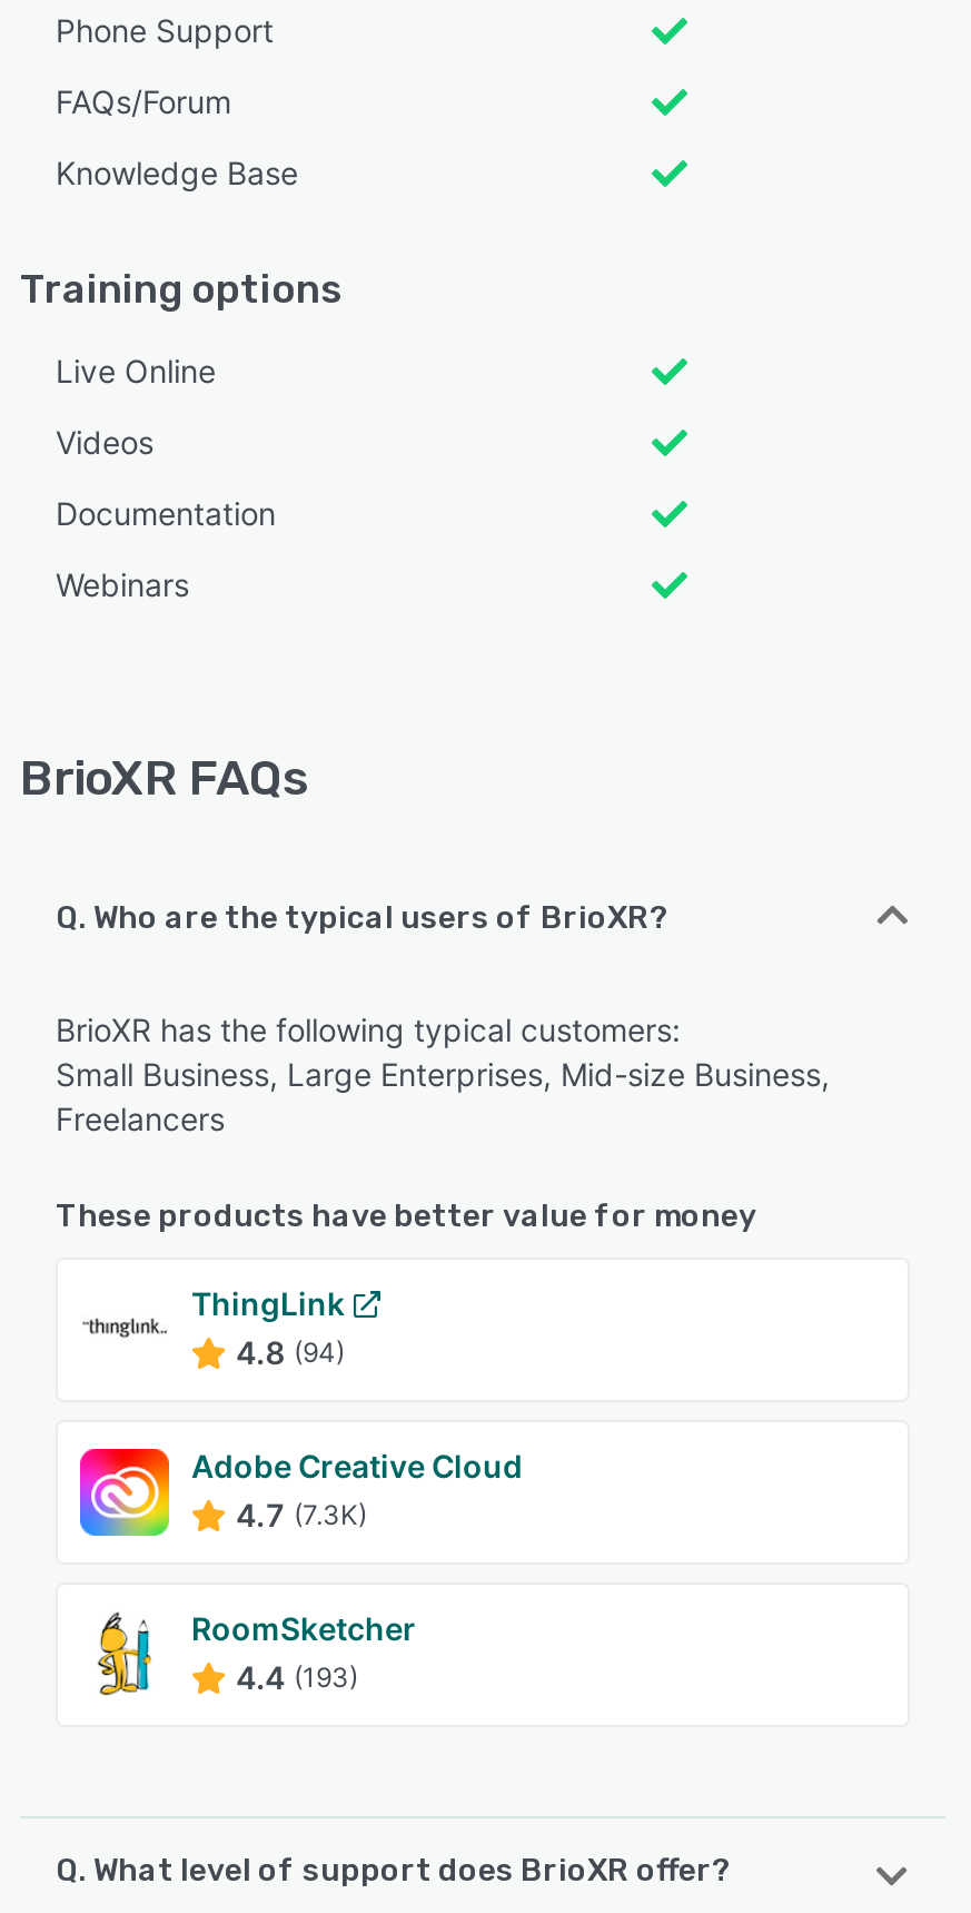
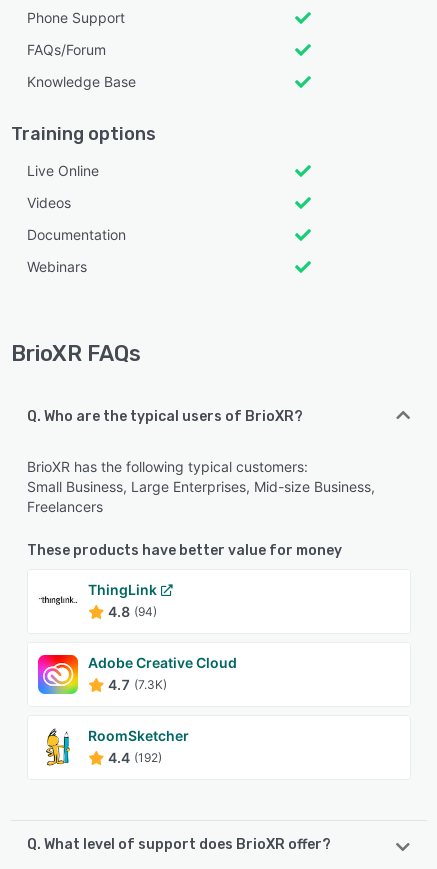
- 4.4 (193)
+ 4.4 (192)
